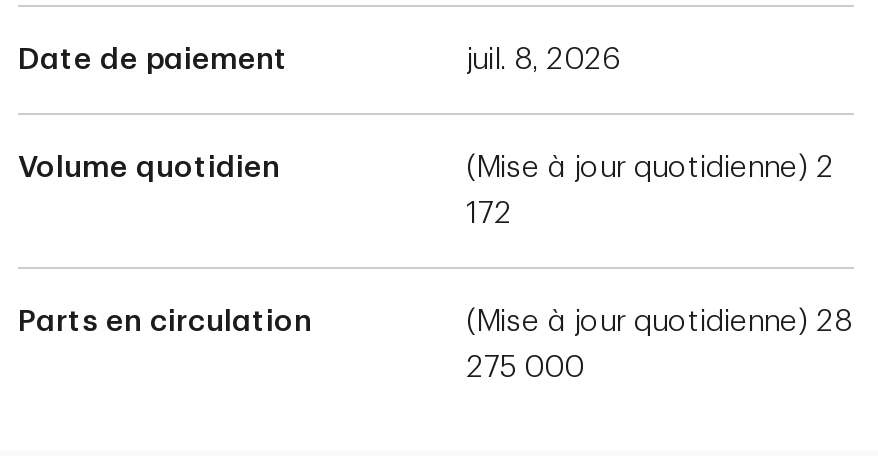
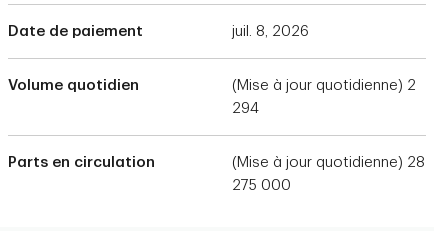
- 172
+ 294
